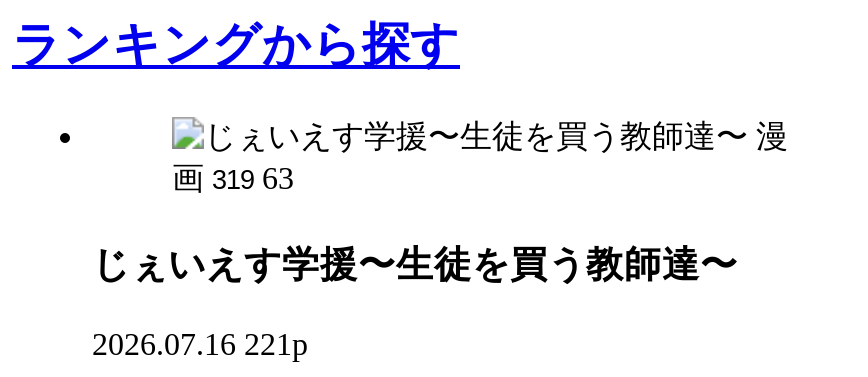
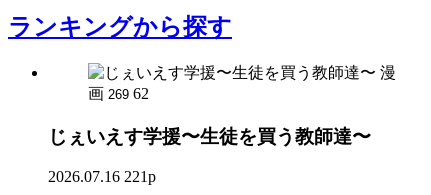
- 画 319 63
+ 画 269 62
